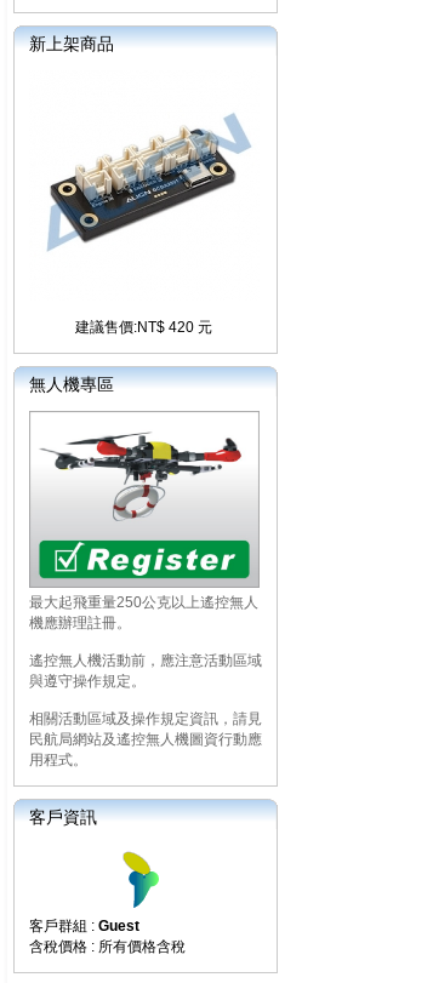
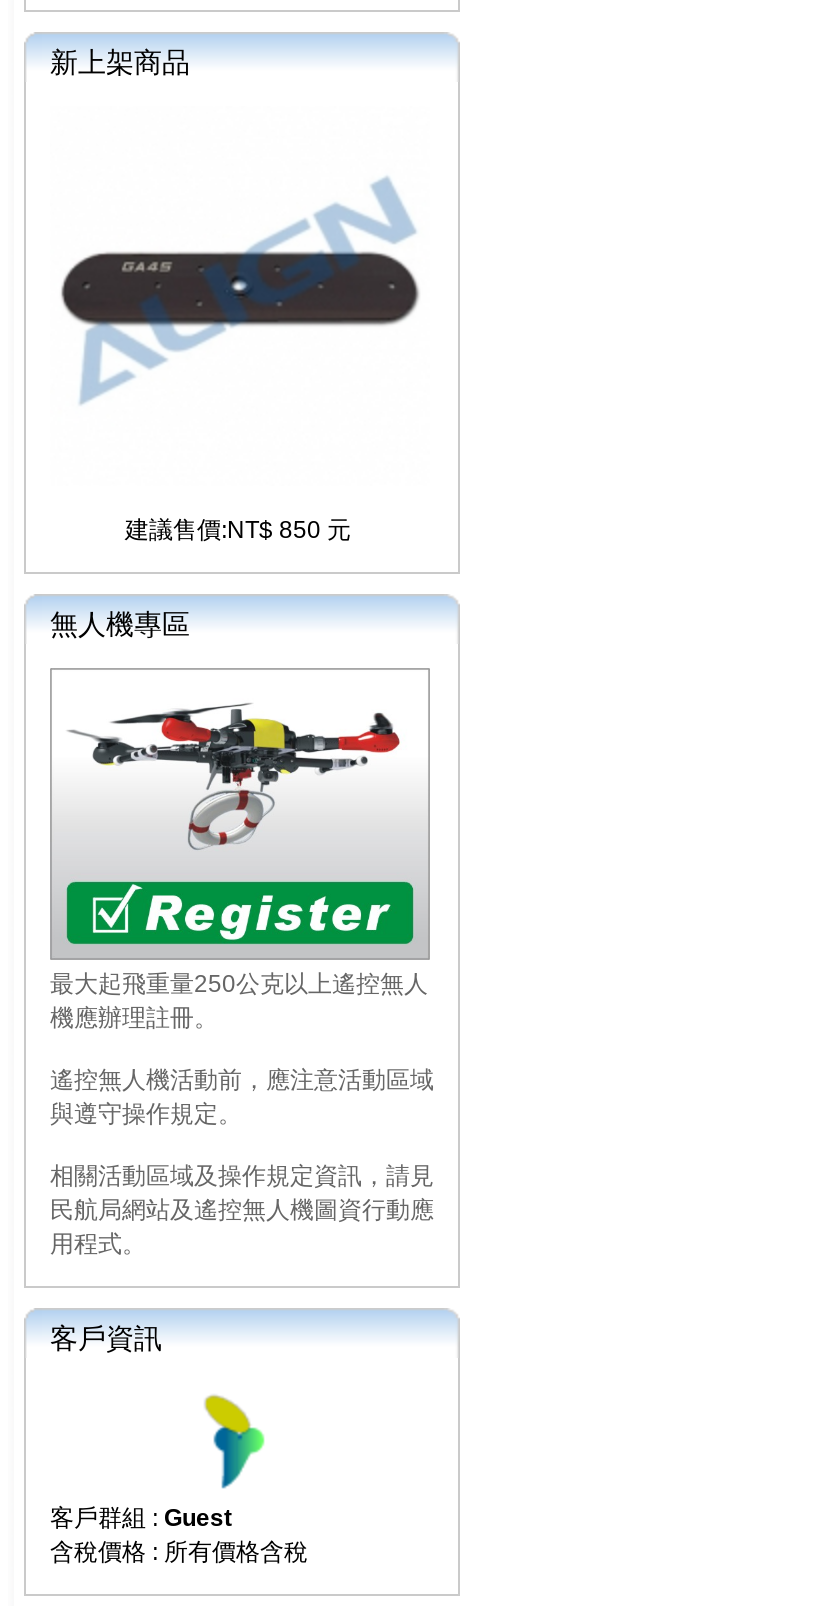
- [image]
+ [image]

- 建議售價:NT$ 420 元
+ 建議售價:NT$ 850 元
